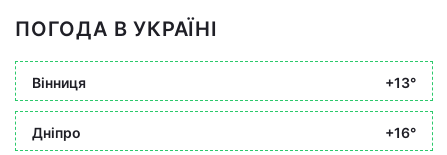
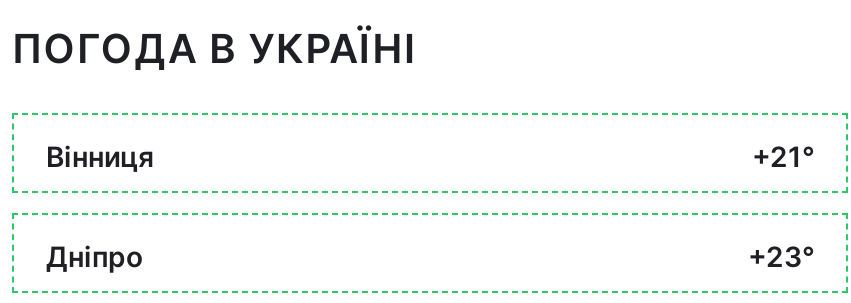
- +13°
+ +21°

- +16°
+ +23°
